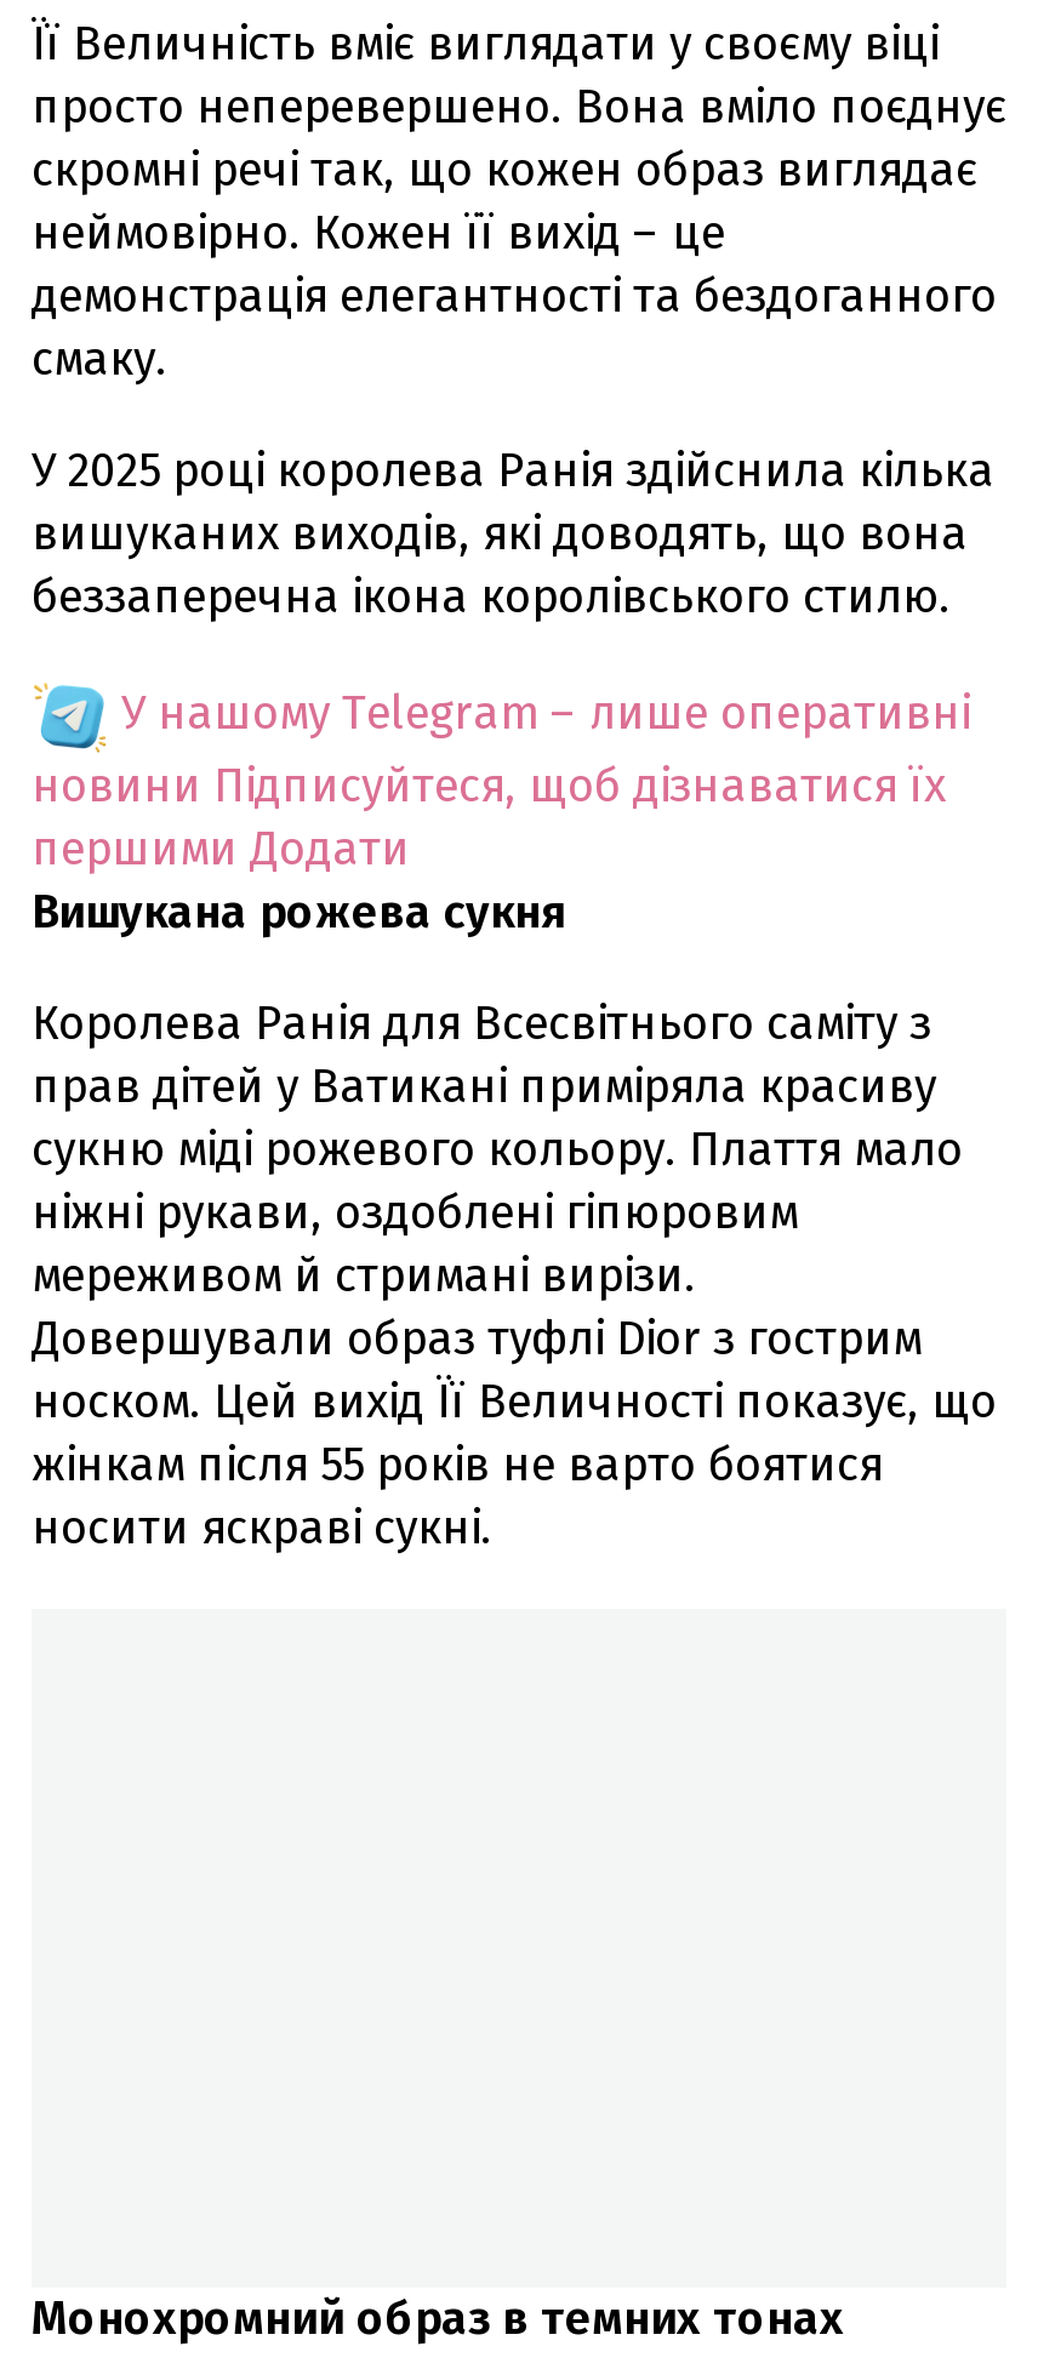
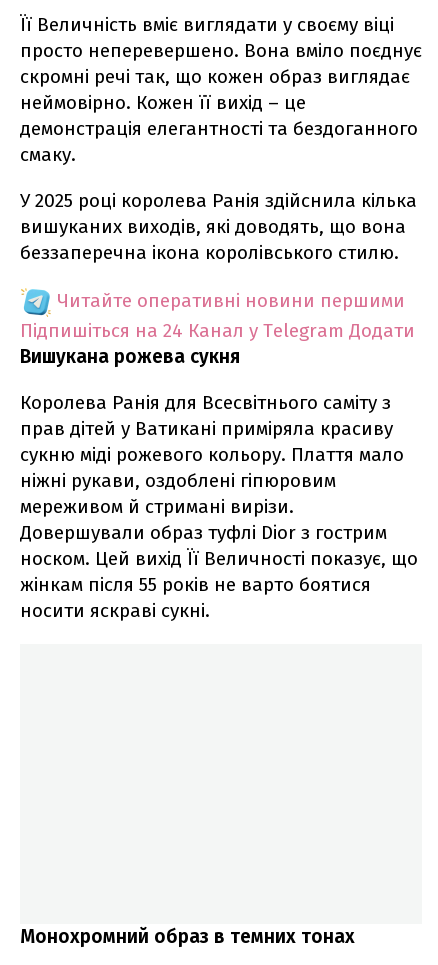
- У нашому Telegram – лише оперативні
- новини Підписуйтеся, щоб дізнаватися їх
- першими Додати
+ Читайте оперативні новини першими
+ Підпишіться на 24 Канал у Telegram Додати
